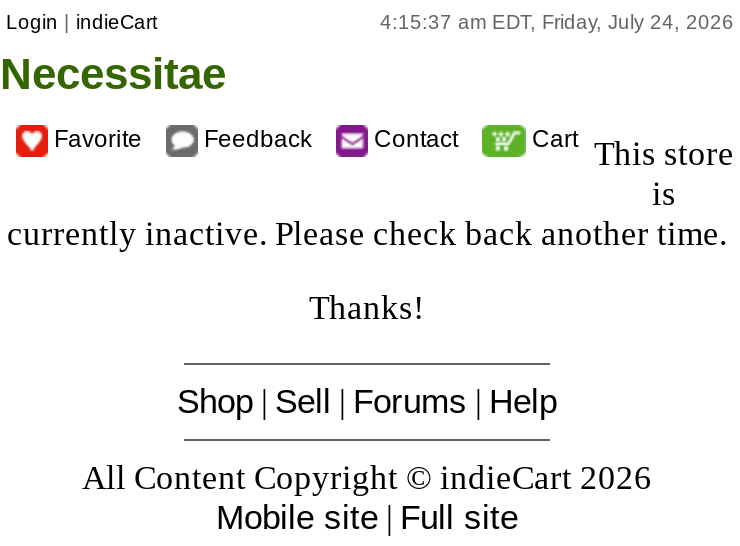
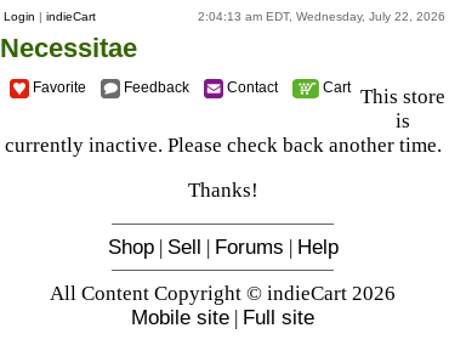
- 4:15:37 am EDT, Friday, July 24, 2026
+ 2:04:13 am EDT, Wednesday, July 22, 2026
